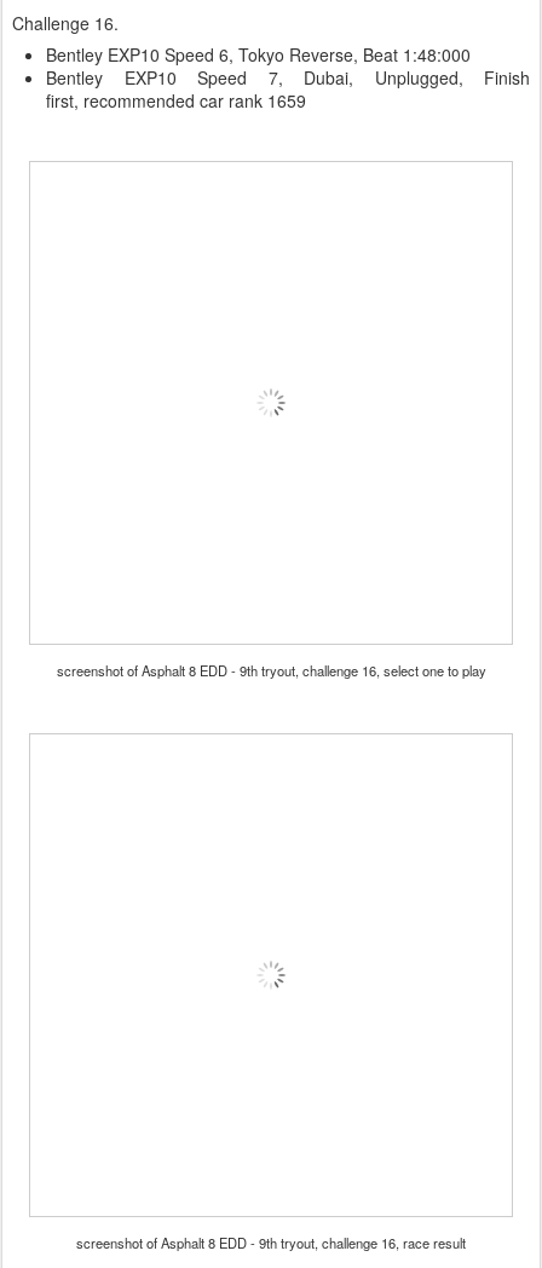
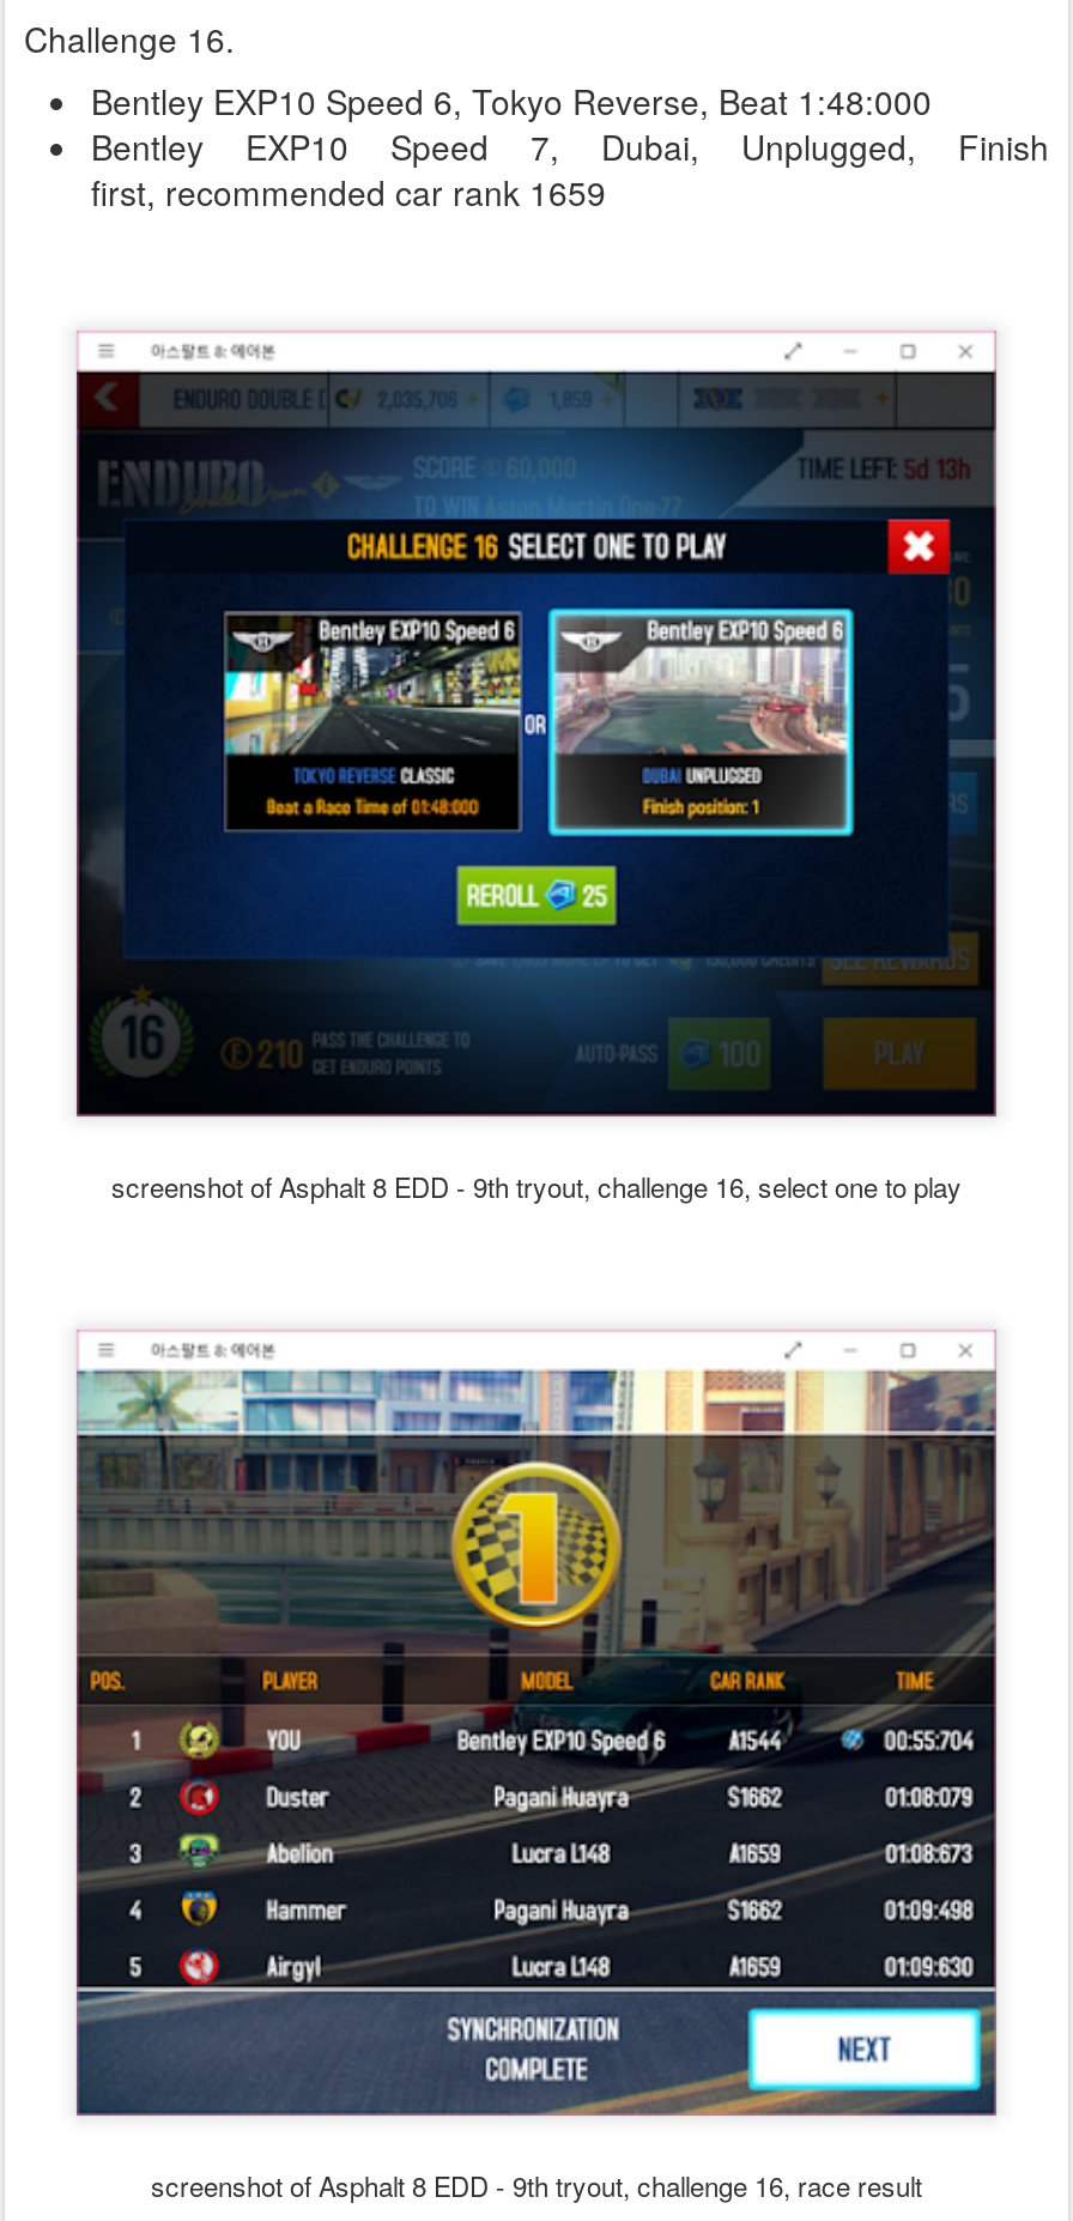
+ [image]

+ [image]
